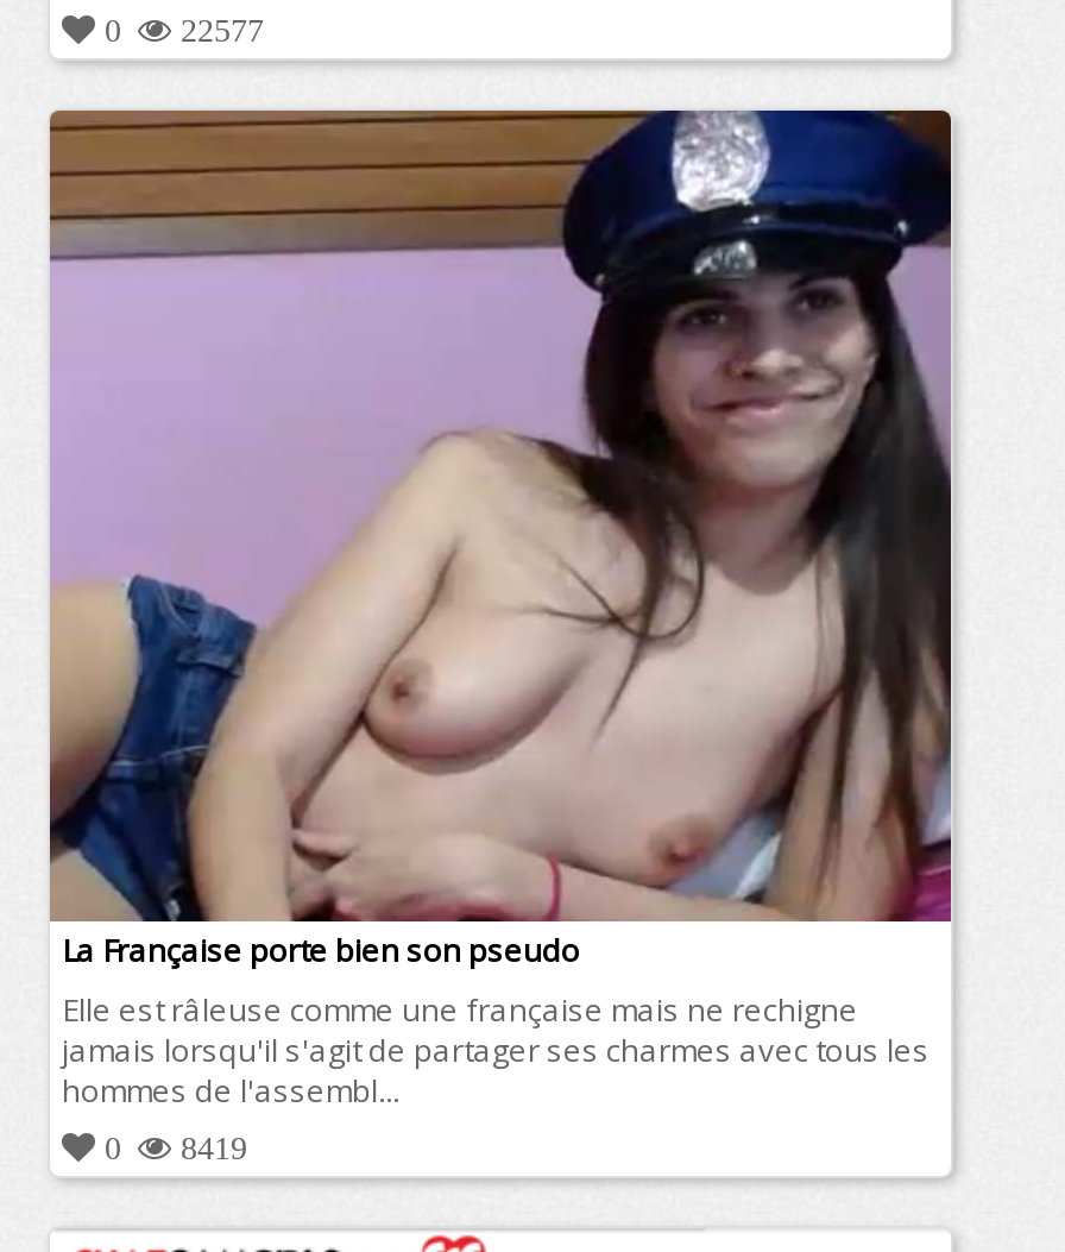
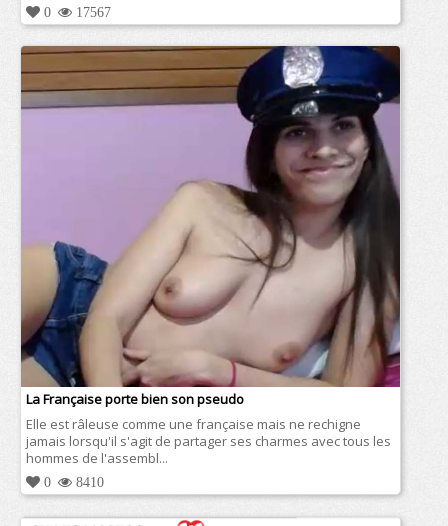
- 0 22577
+ 0 17567

- 0 8419
+ 0 8410
